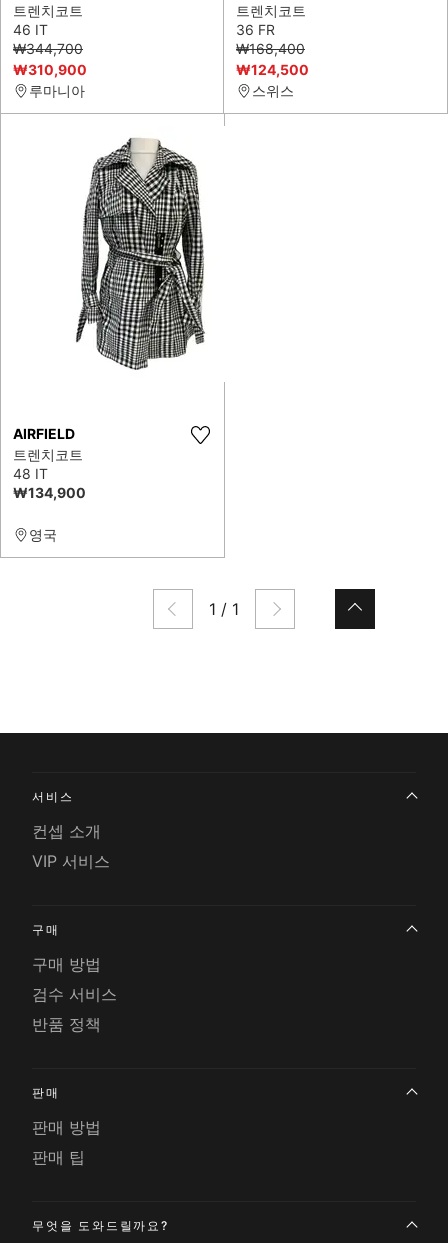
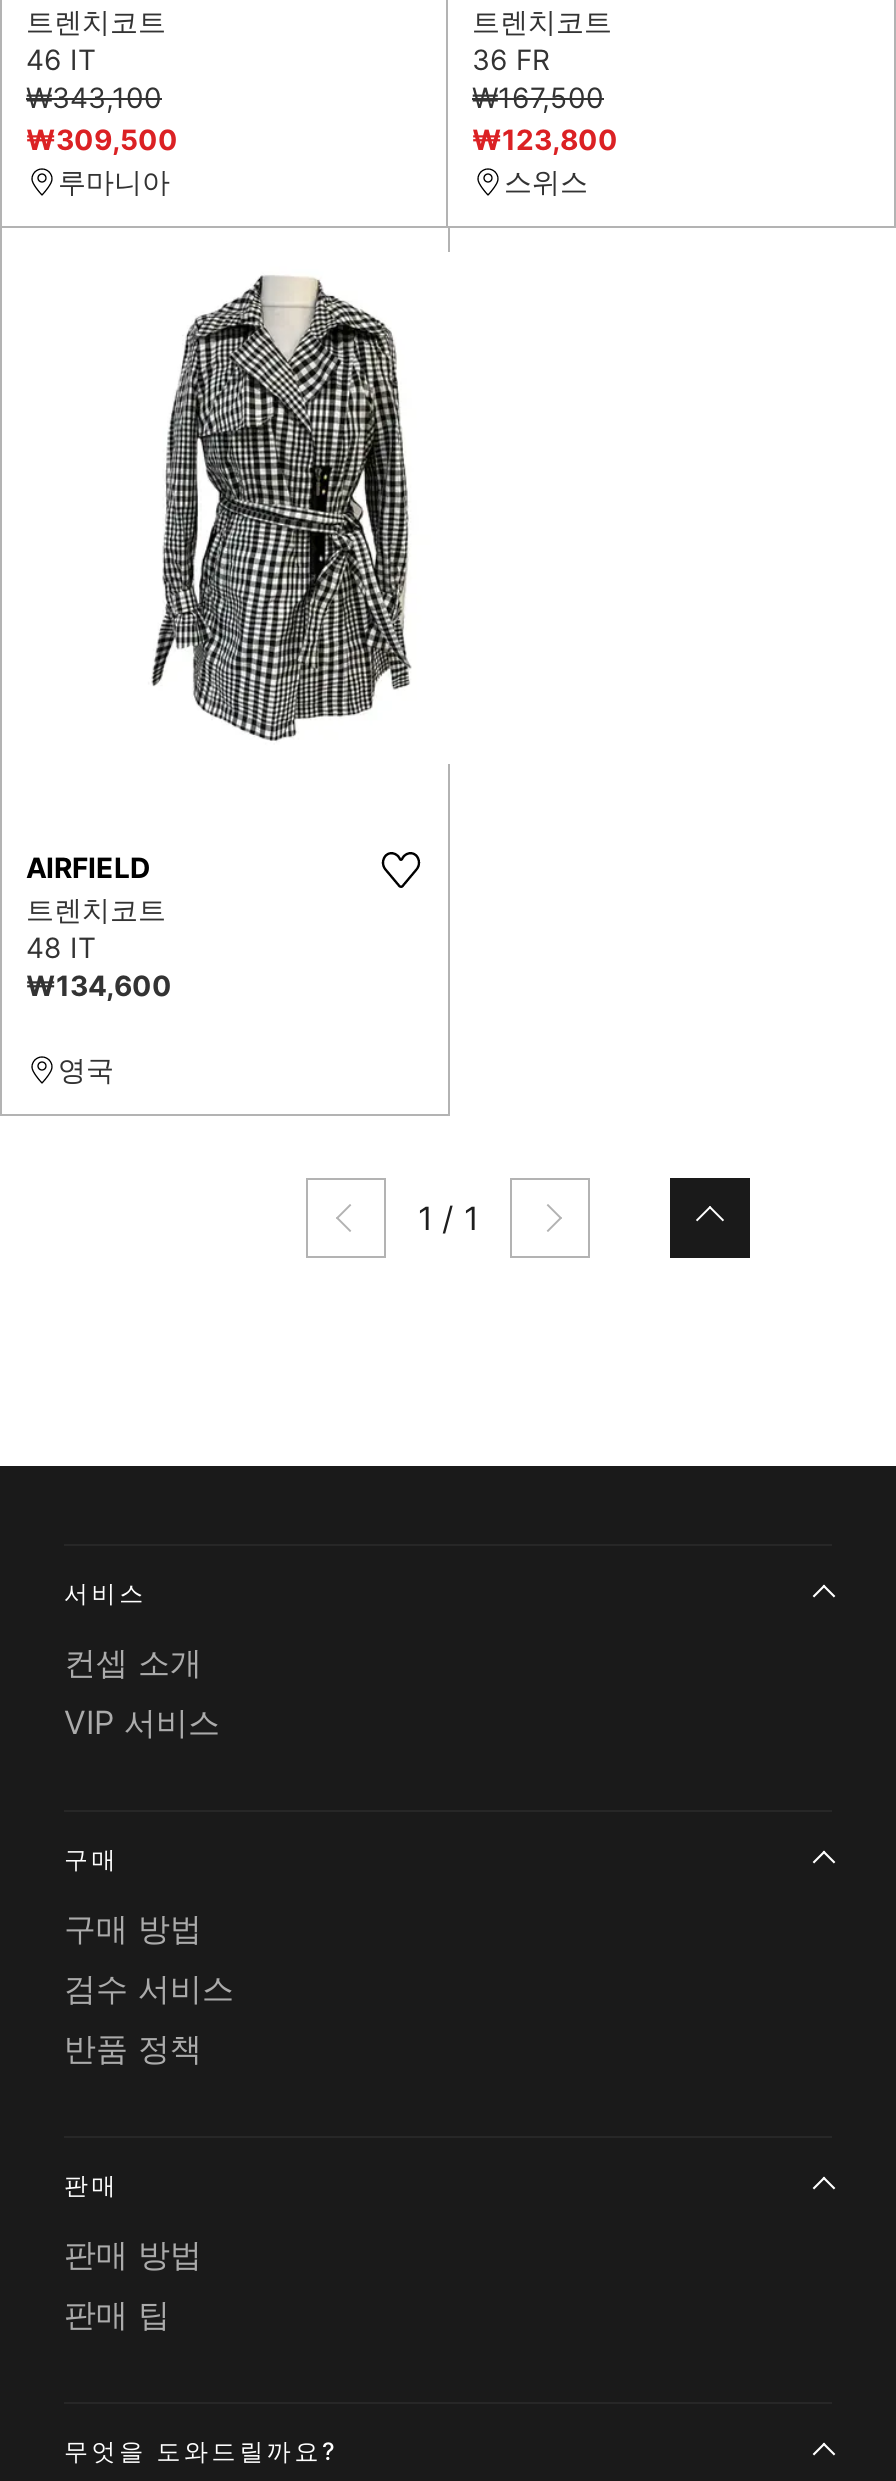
- ₩344,700
+ ₩343,100

- ₩168,400
+ ₩167,500

- ₩310,900
+ ₩309,500

- ₩124,500
+ ₩123,800

- ₩134,900
+ ₩134,600
